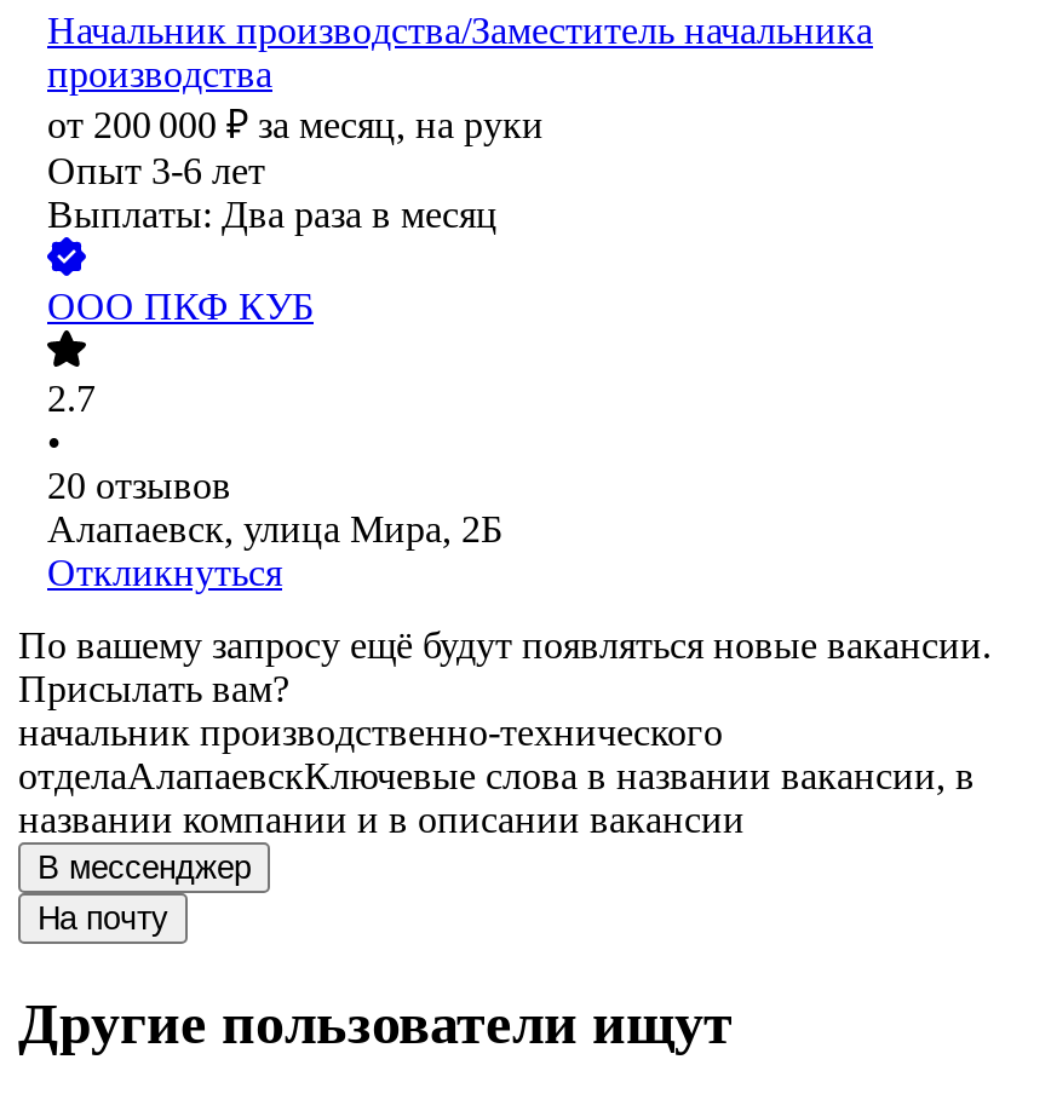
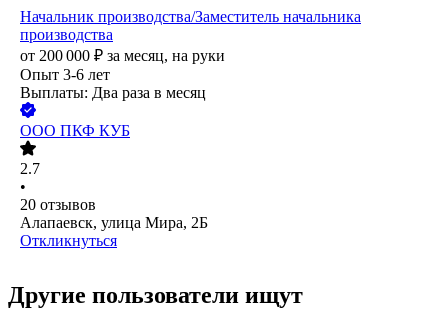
- По вашему запросу ещё будут появляться новые вакансии.
- Присылать вам?
- начальник производственно-технического
- отделаАлапаевскКлючевые слова в названии вакансии, в
- названии компании и в описании вакансии
- В мессенджер
- На почту
